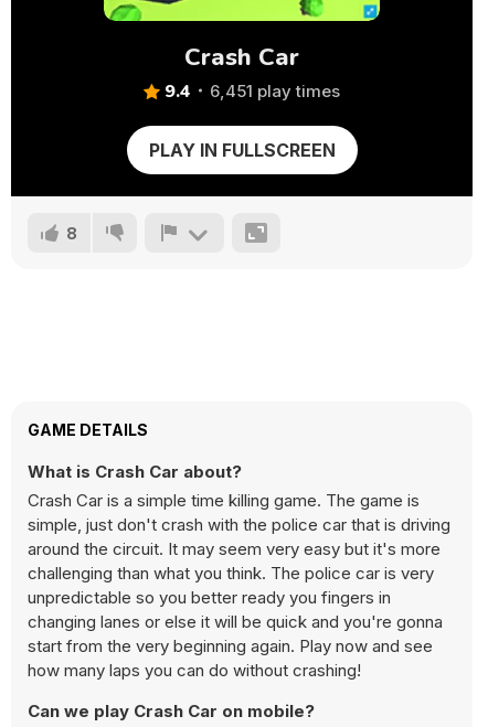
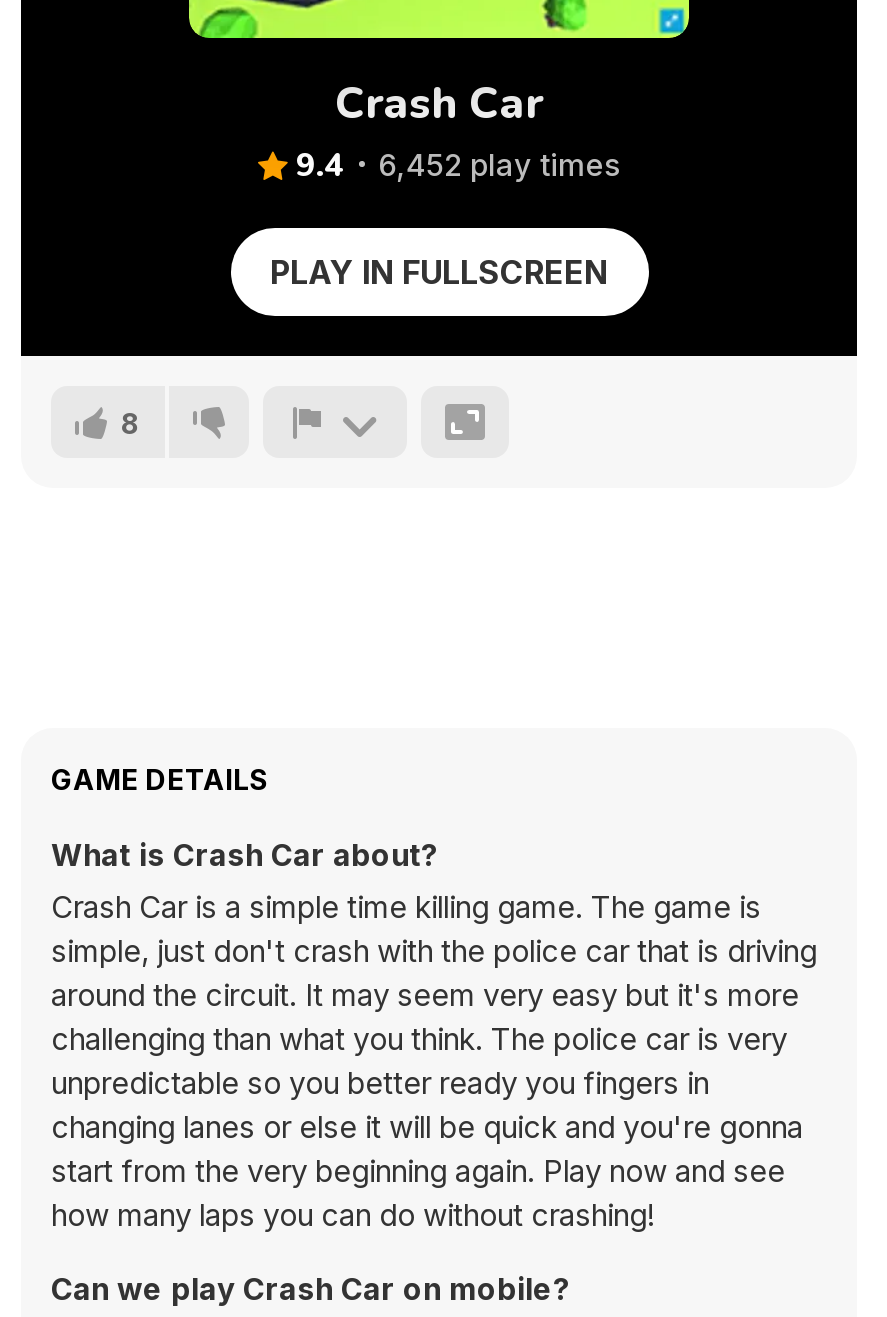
- 9.4 6,451 play times
+ 9.4 6,452 play times
